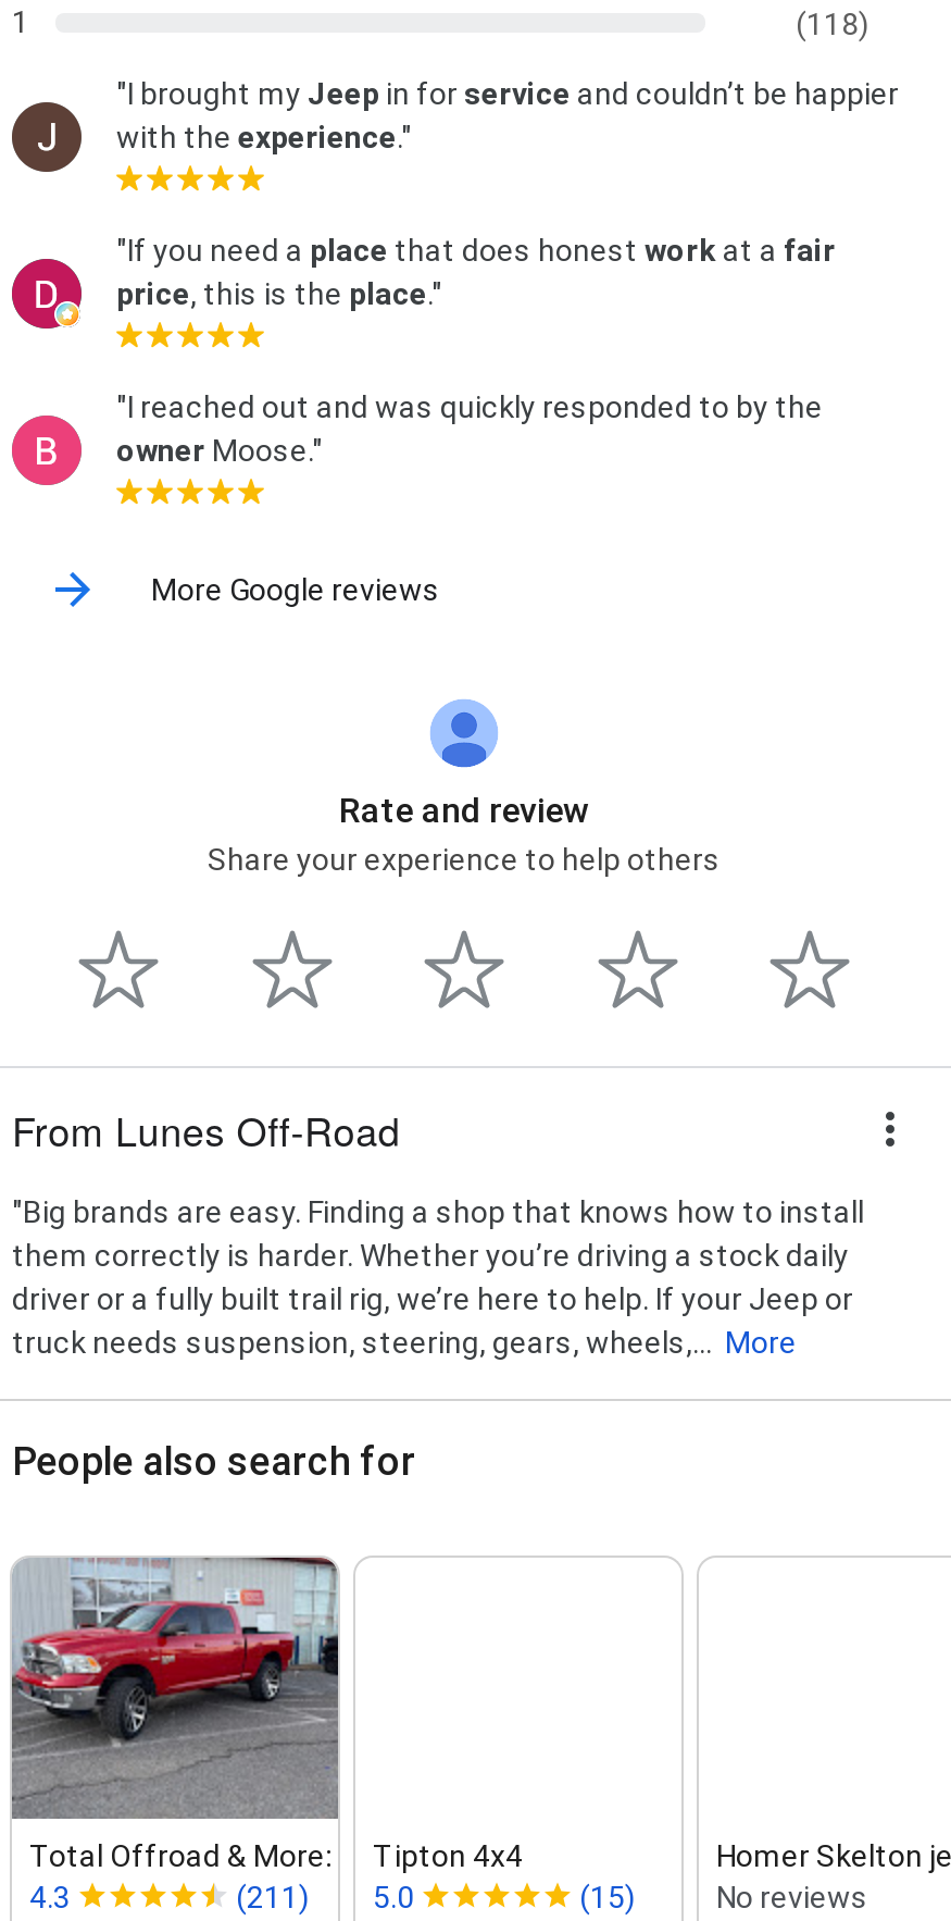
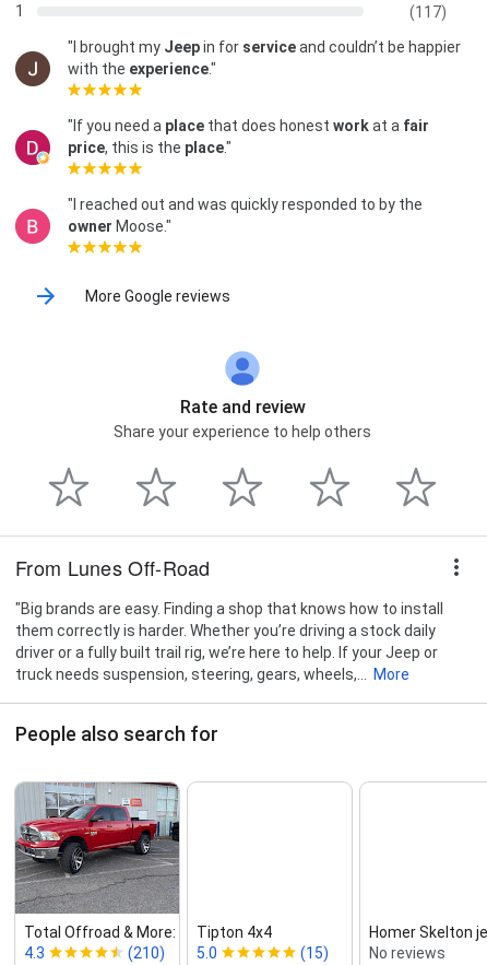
- (118)
+ (117)

- (211) 5.0
+ (210) 5.0
